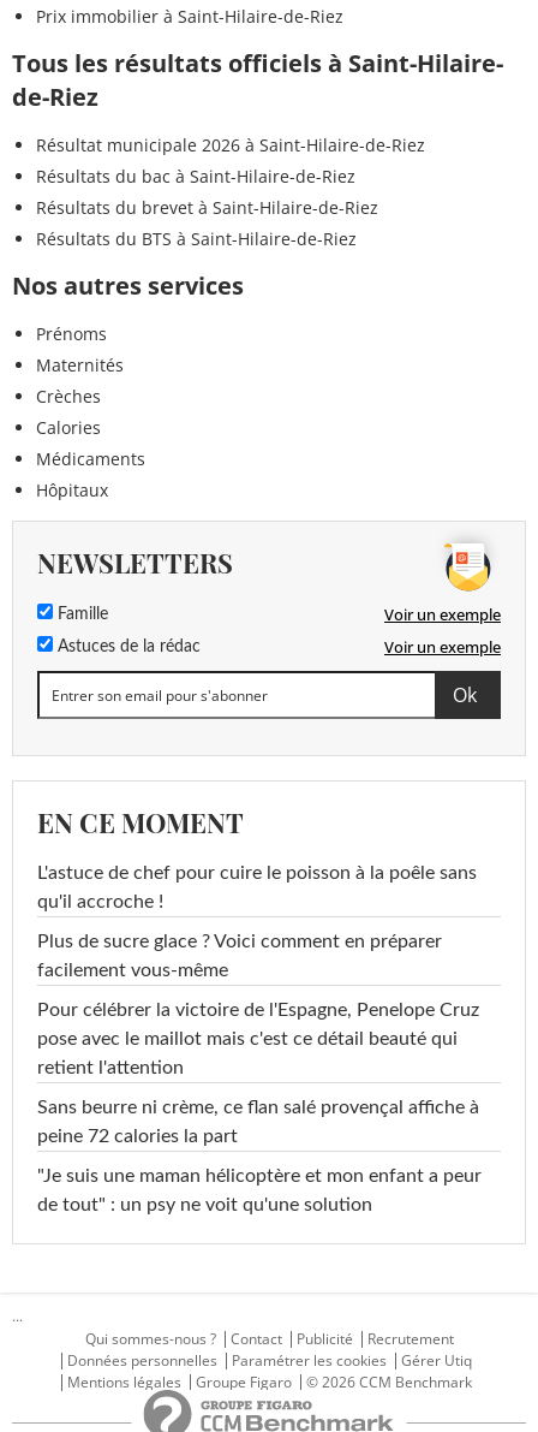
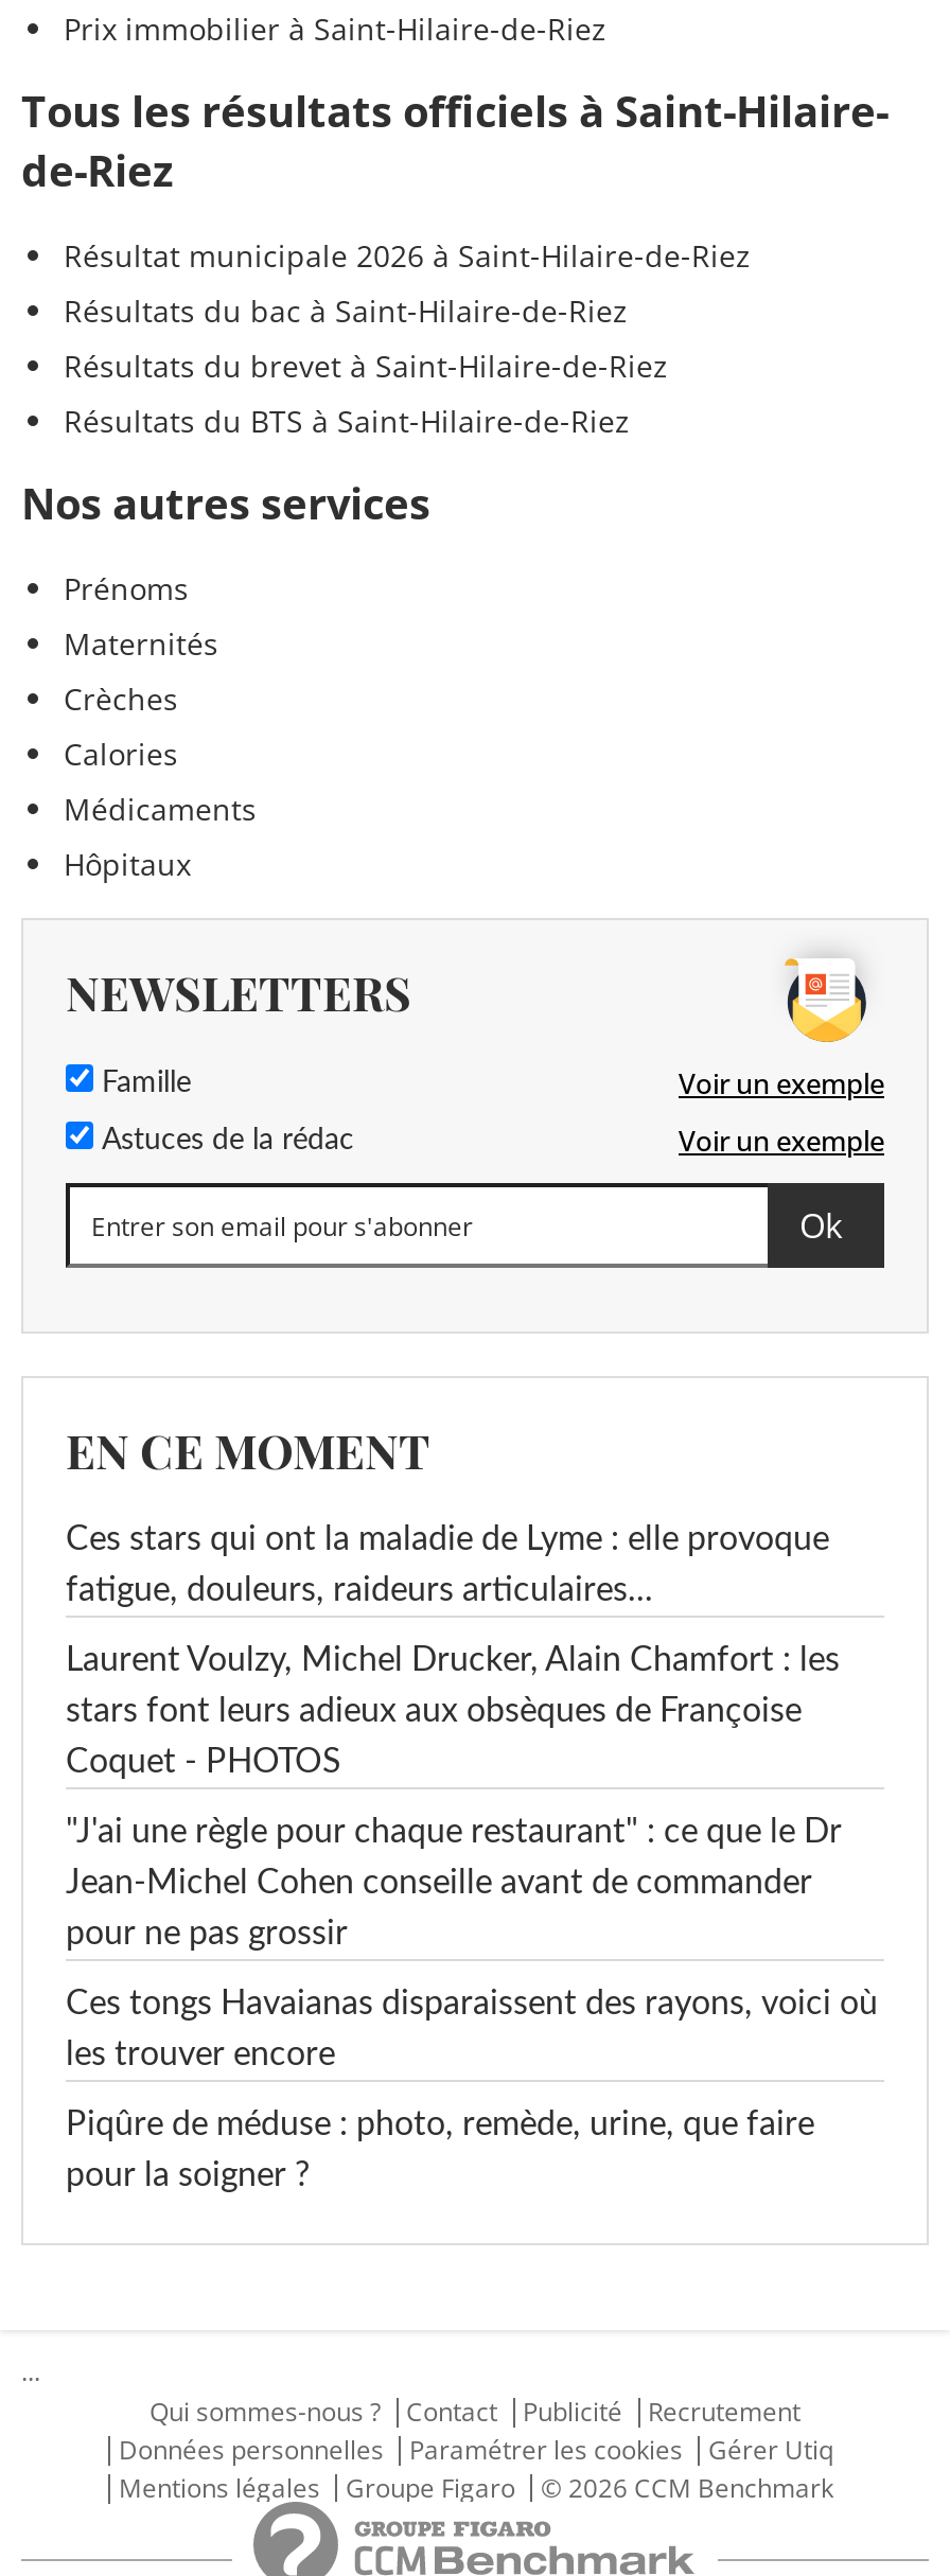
- L'astuce de chef pour cuire le poisson à la poêle sans
- qu'il accroche !
- Plus de sucre glace ? Voici comment en préparer
- facilement vous-même
- Pour célébrer la victoire de l'Espagne, Penelope Cruz
- pose avec le maillot mais c'est ce détail beauté qui
- retient l'attention
- Sans beurre ni crème, ce flan salé provençal affiche à
- peine 72 calories la part
- "Je suis une maman hélicoptère et mon enfant a peur
- de tout" : un psy ne voit qu'une solution
+ Ces stars qui ont la maladie de Lyme : elle provoque
+ fatigue, douleurs, raideurs articulaires...
+ Laurent Voulzy, Michel Drucker, Alain Chamfort : les
+ stars font leurs adieux aux obsèques de Françoise
+ Coquet - PHOTOS
+ "J'ai une règle pour chaque restaurant" : ce que le Dr
+ Jean-Michel Cohen conseille avant de commander
+ pour ne pas grossir
+ Ces tongs Havaianas disparaissent des rayons, voici où
+ les trouver encore
+ Piqûre de méduse : photo, remède, urine, que faire
+ pour la soigner ?
